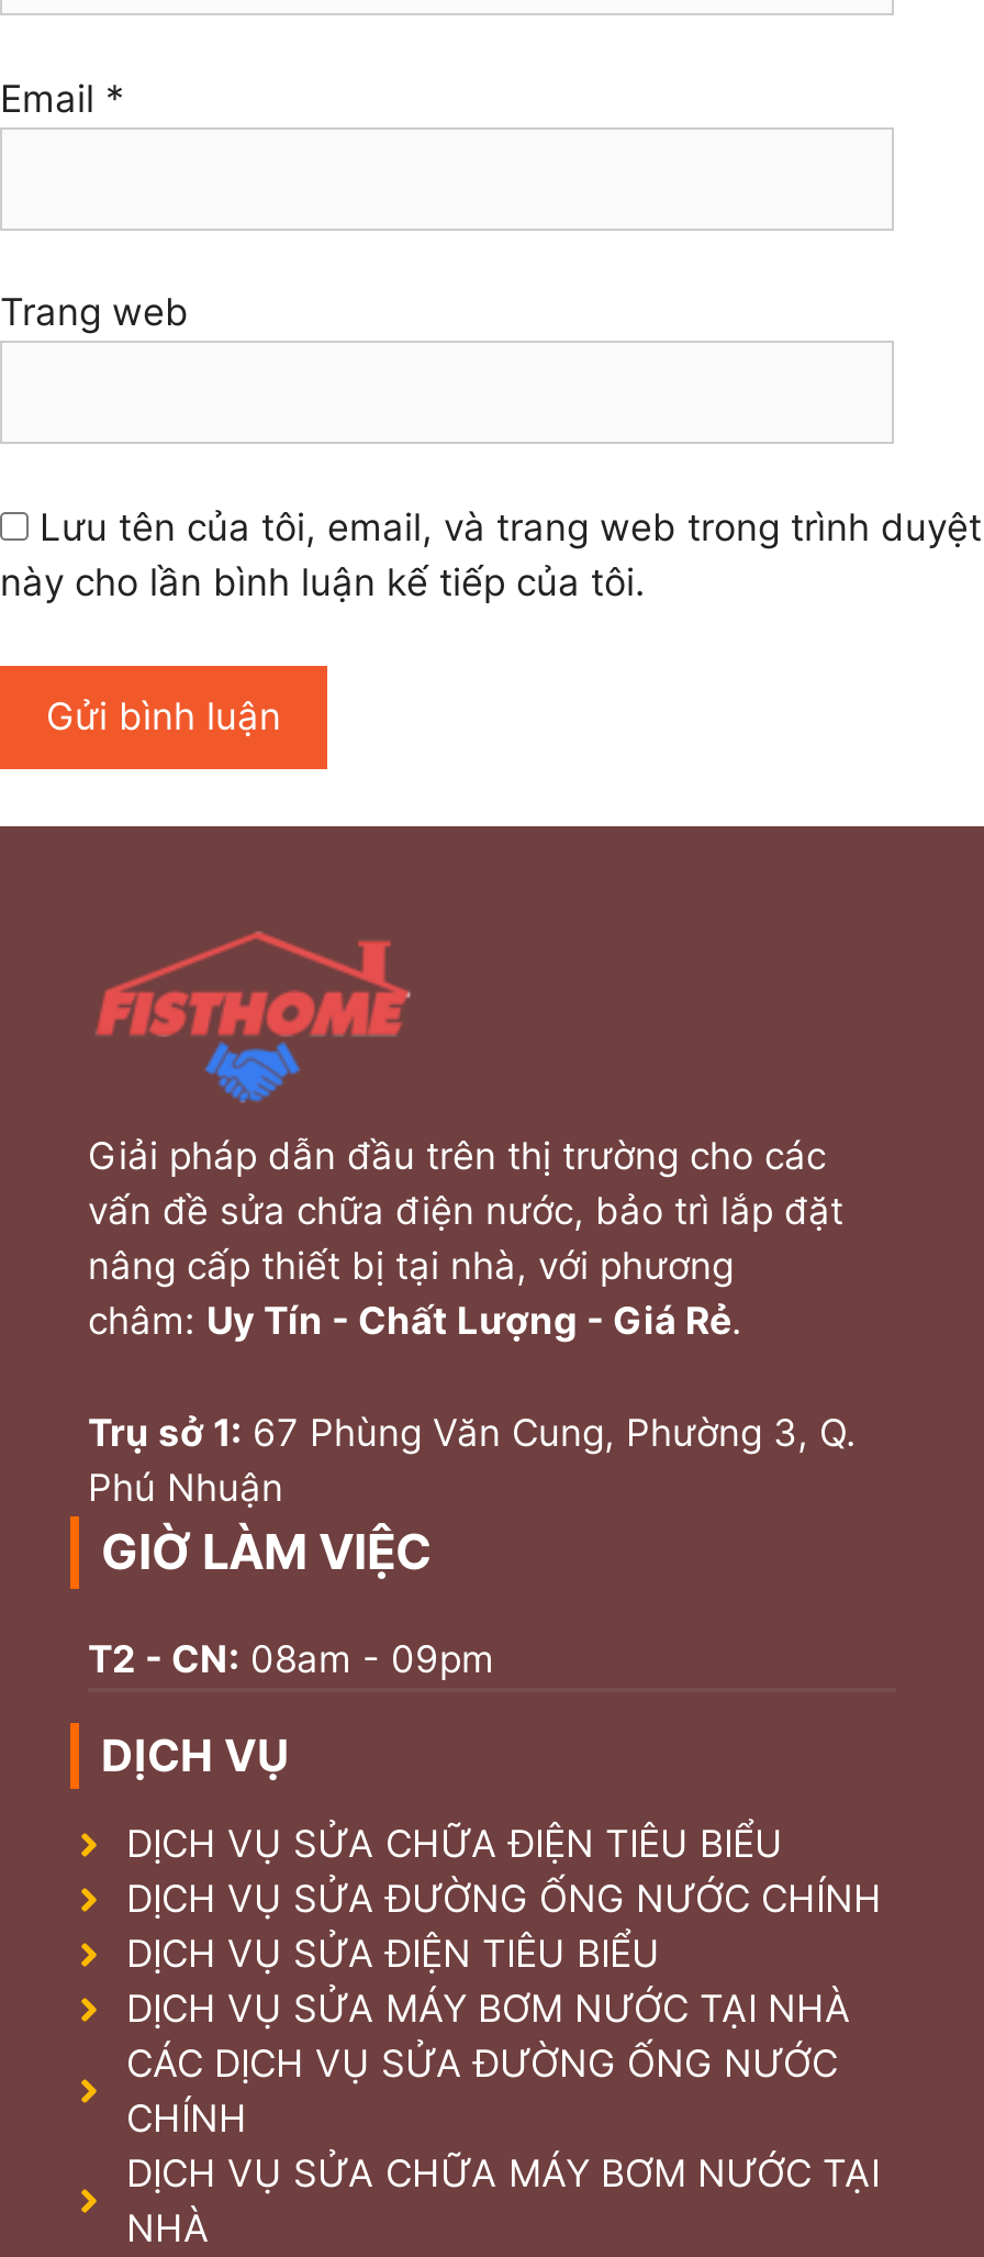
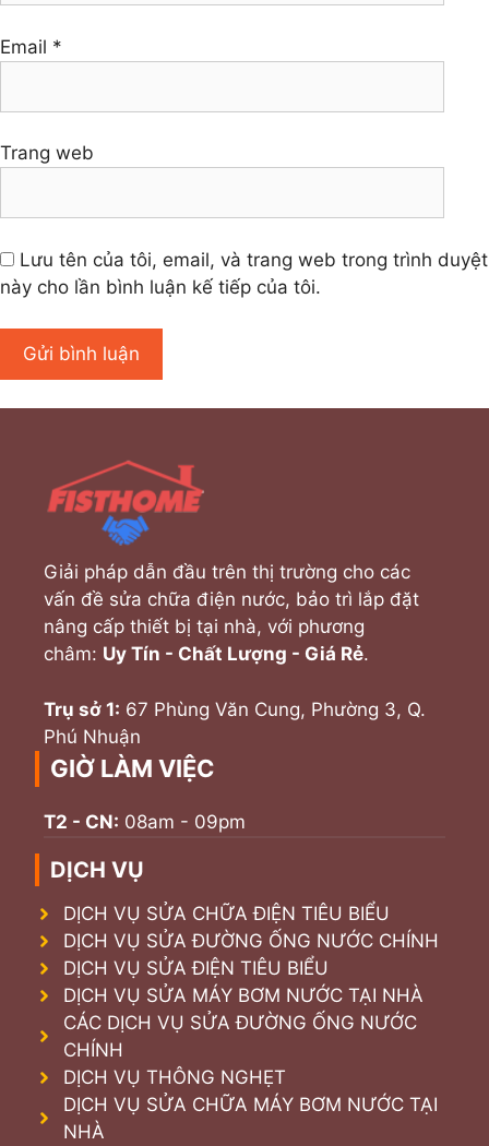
+ DỊCH VỤ THÔNG NGHẸT
